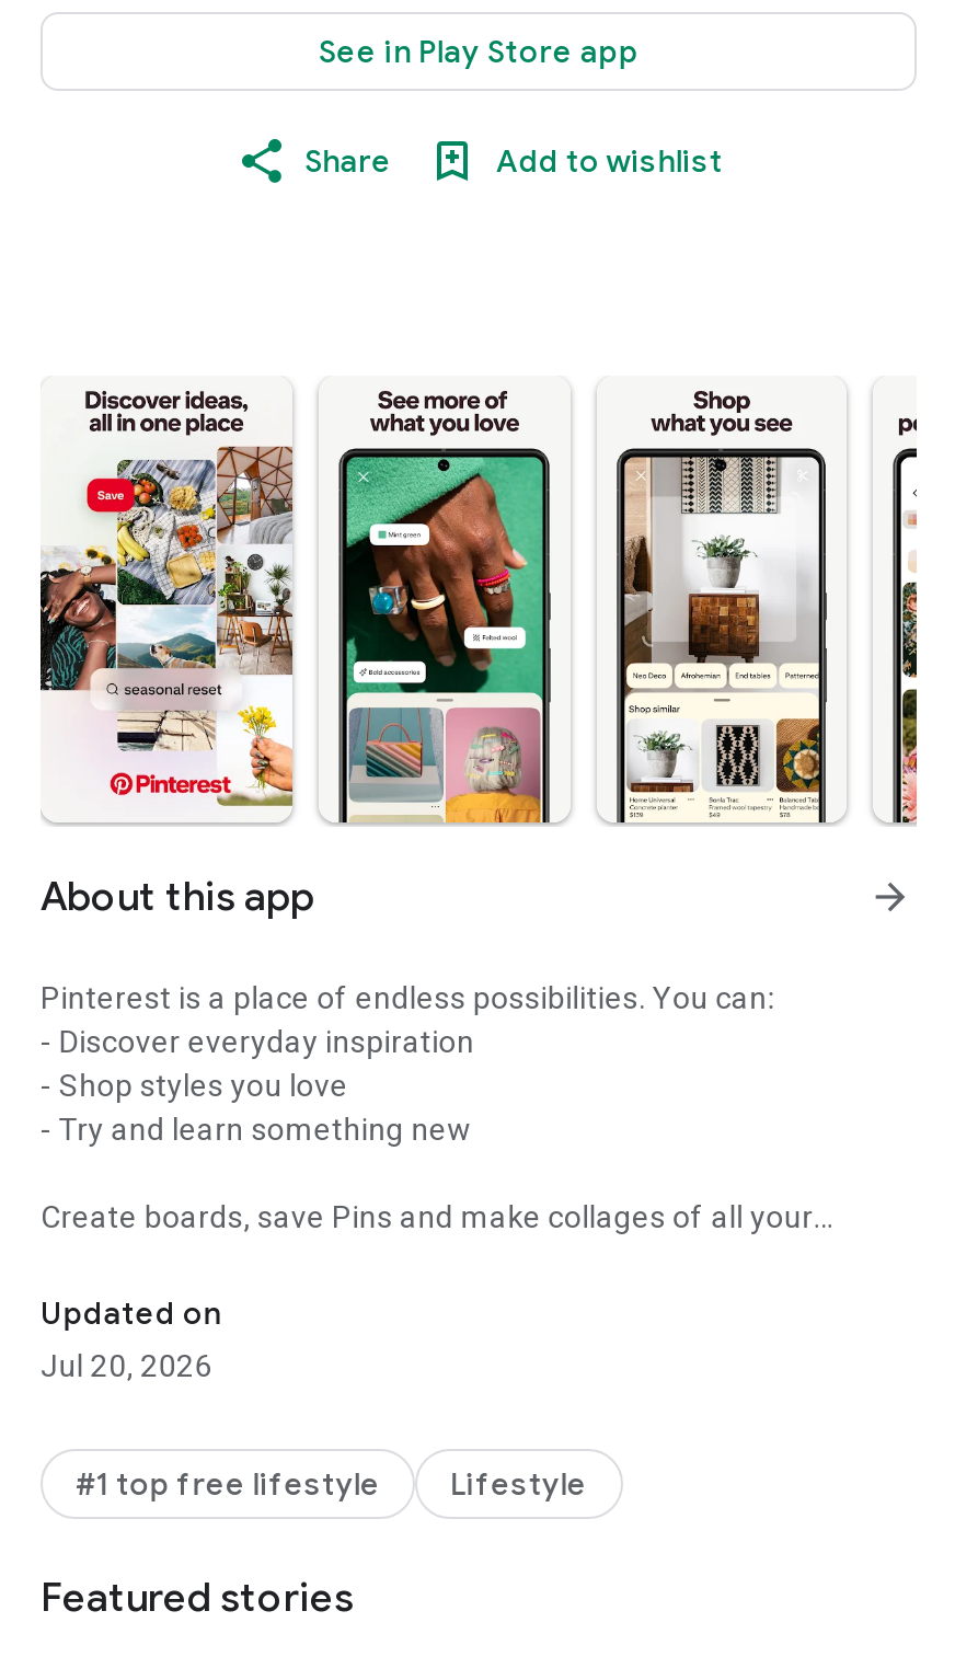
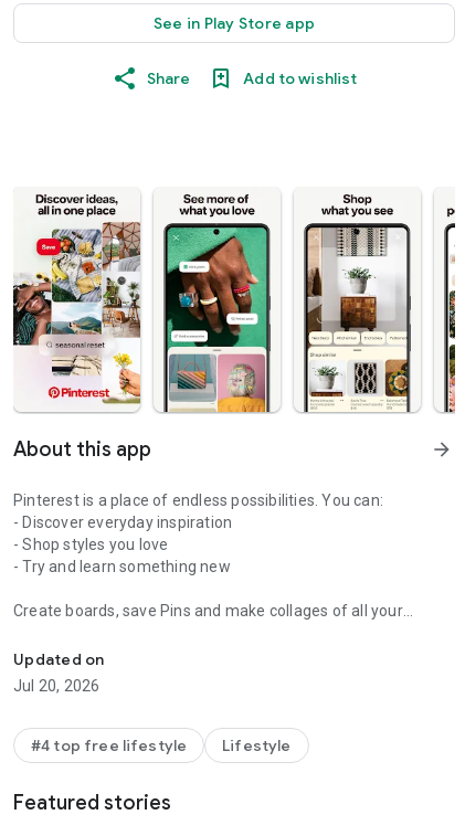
- #1 top free lifestyle
+ #4 top free lifestyle
